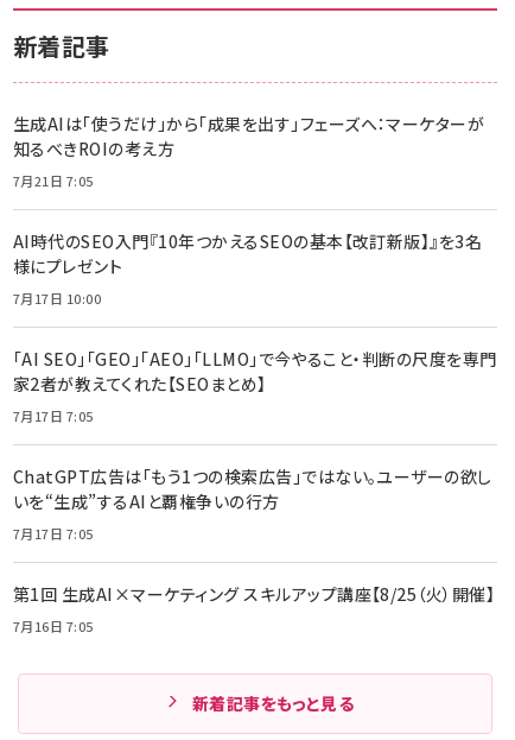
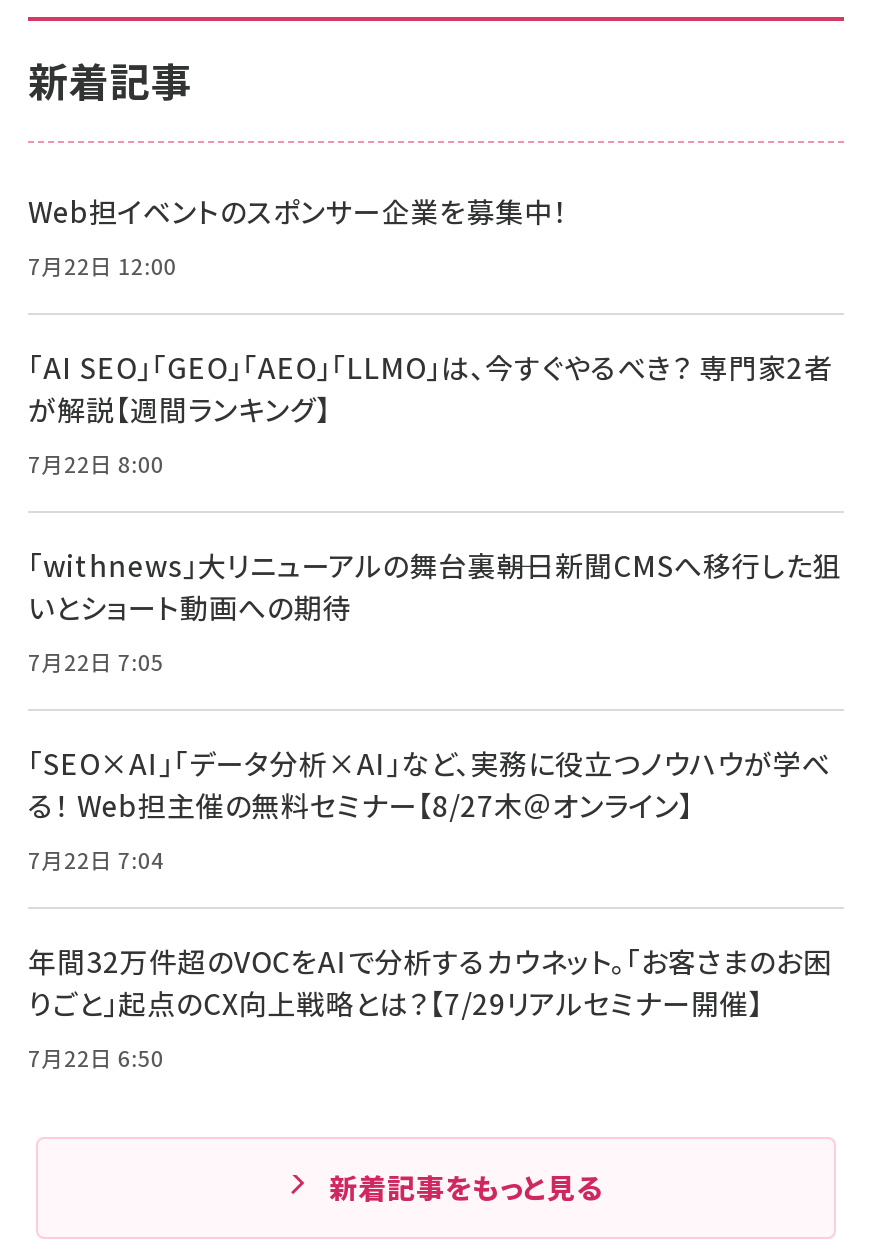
- 生成AIは「使うだけ」から「成果を出す」フェーズへ：マーケターが
- 知るべきROIの考え方
- 7月21日 7:05
+ Web担イベントのスポンサー企業を募集中！
+ 7月22日 12:00

- AI時代のSEO入門『10年つかえるSEOの基本【改訂新版】』を3名
- 様にプレゼント
- 7月17日 10:00
+ 「AI SEO」「GEO」「AEO」「LLMO」は、今すぐやるべき？ 専門家2者
+ が解説【週間ランキング】
+ 7月22日 8:00

- 「AI SEO」「GEO」「AEO」「LLMO」で今やること・判断の尺度を専門
- 家2者が教えてくれた【SEOまとめ】
- 7月17日 7:05
+ 「withnews」大リニューアルの舞台裏――朝日新聞CMSへ移行した狙
+ いとショート動画への期待
+ 7月22日 7:05

- ChatGPT広告は「もう1つの検索広告」ではない。ユーザーの欲し
- いを“生成”するAIと覇権争いの行方
- 7月17日 7:05
+ 「SEO×AI」「データ分析×AI」など、実務に役立つノウハウが学べ
+ る！ Web担主催の無料セミナー【8/27木＠オンライン】
+ 7月22日 7:04

- 第1回 生成AI×マーケティング スキルアップ講座【8/25（火）開催】
- 7月16日 7:05
+ 年間32万件超のVOCをAIで分析するカウネット。「お客さまのお困
+ りごと」起点のCX向上戦略とは？【7/29リアルセミナー開催】
+ 7月22日 6:50
